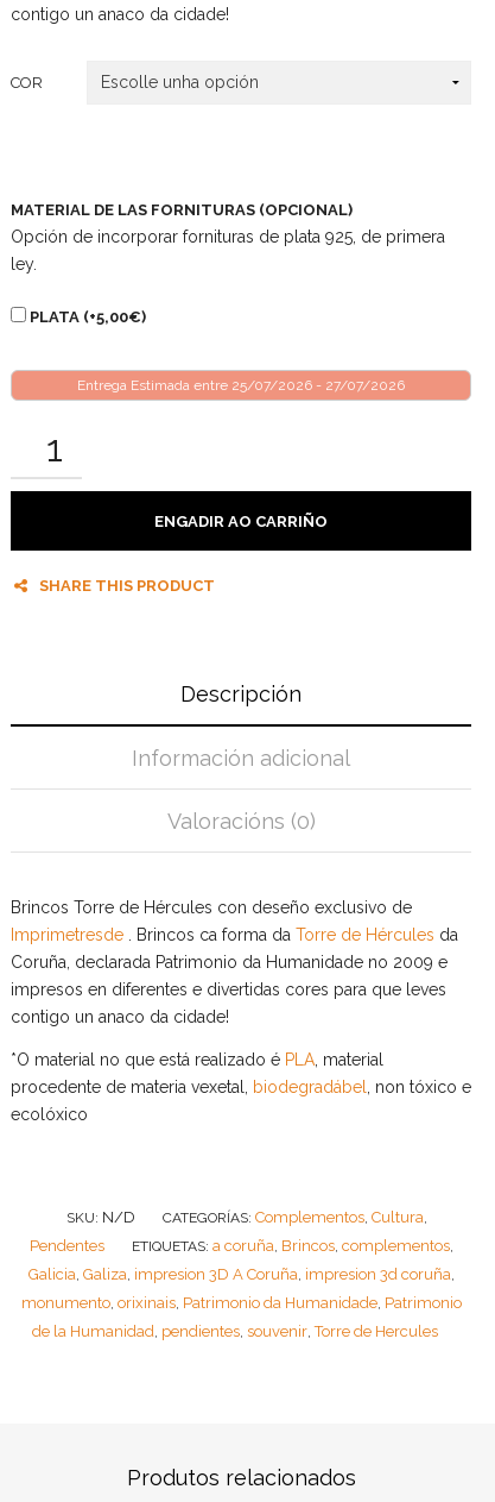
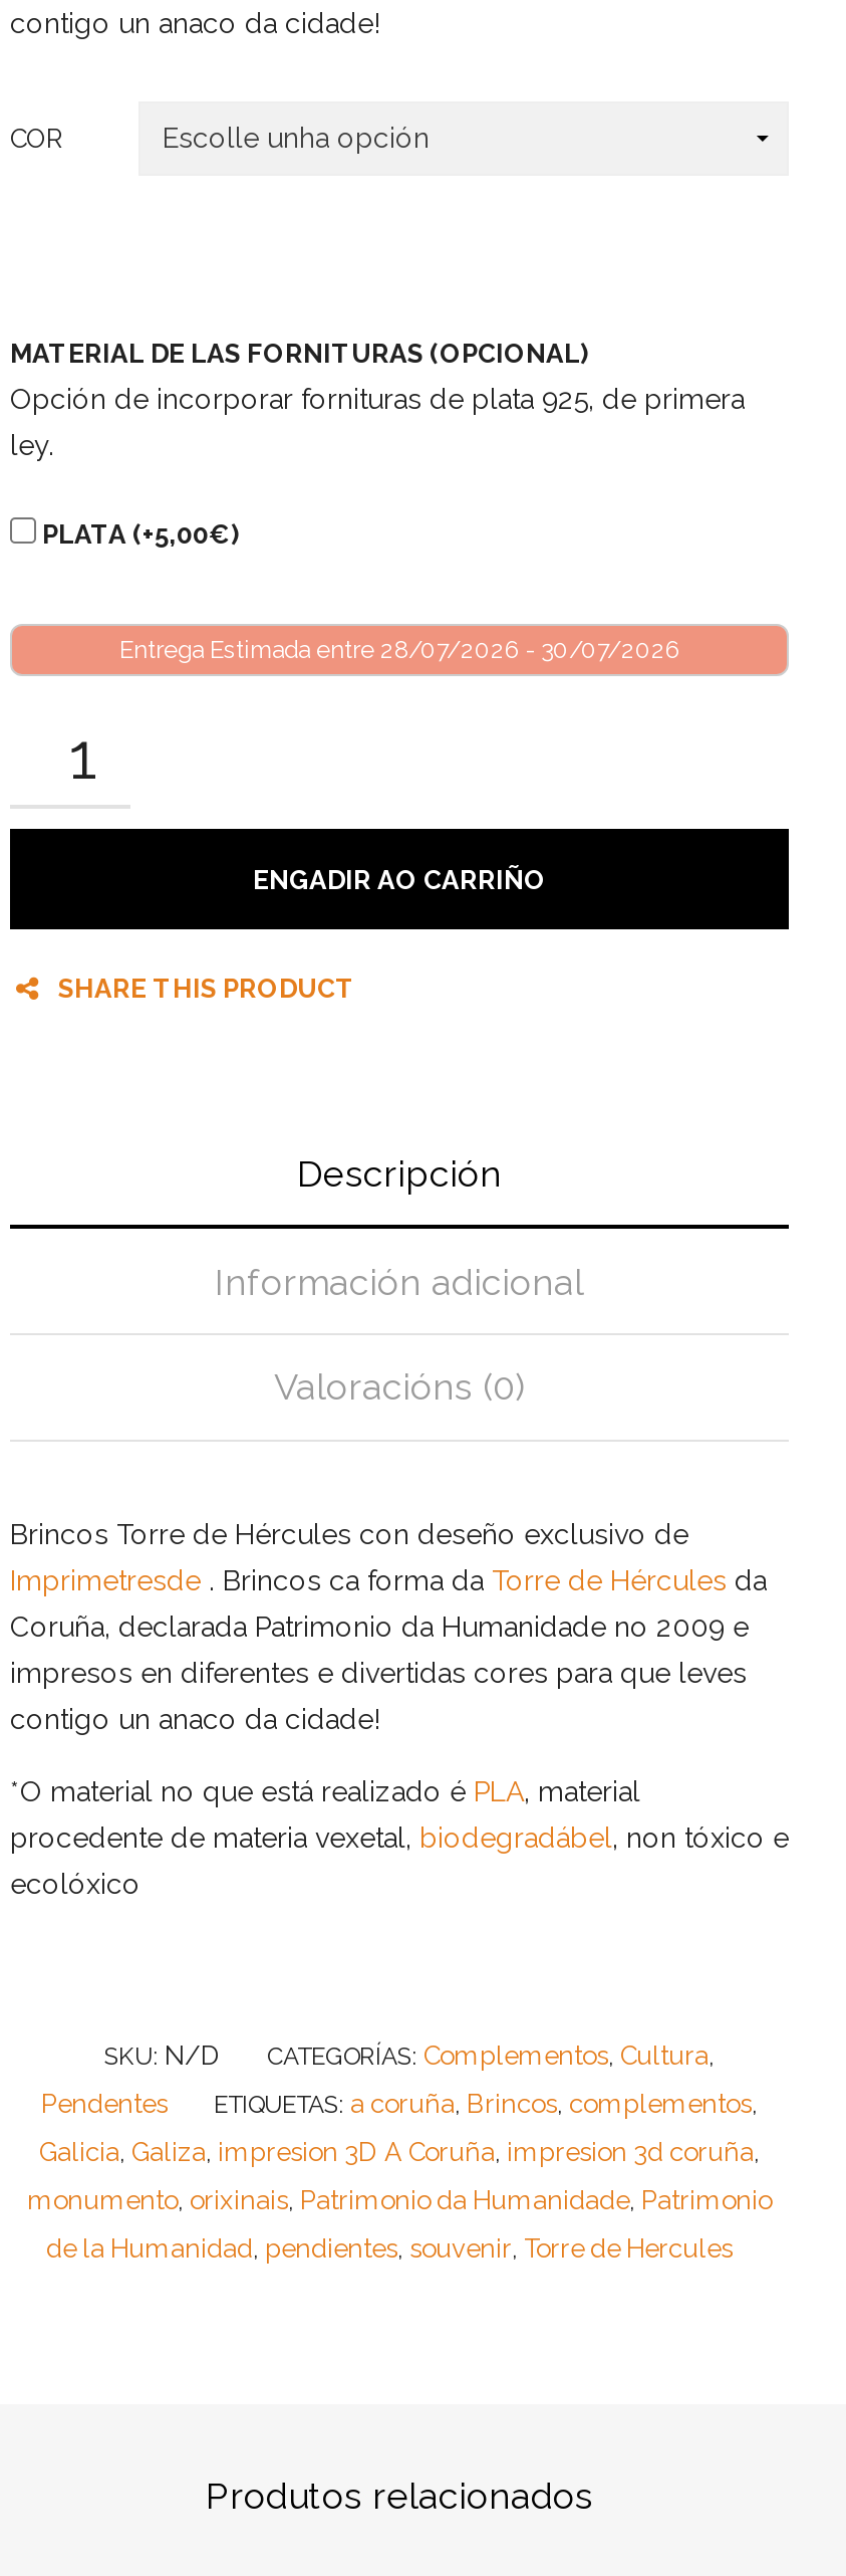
- Entrega Estimada entre 25/07/2026 - 27/07/2026
+ Entrega Estimada entre 28/07/2026 - 30/07/2026
